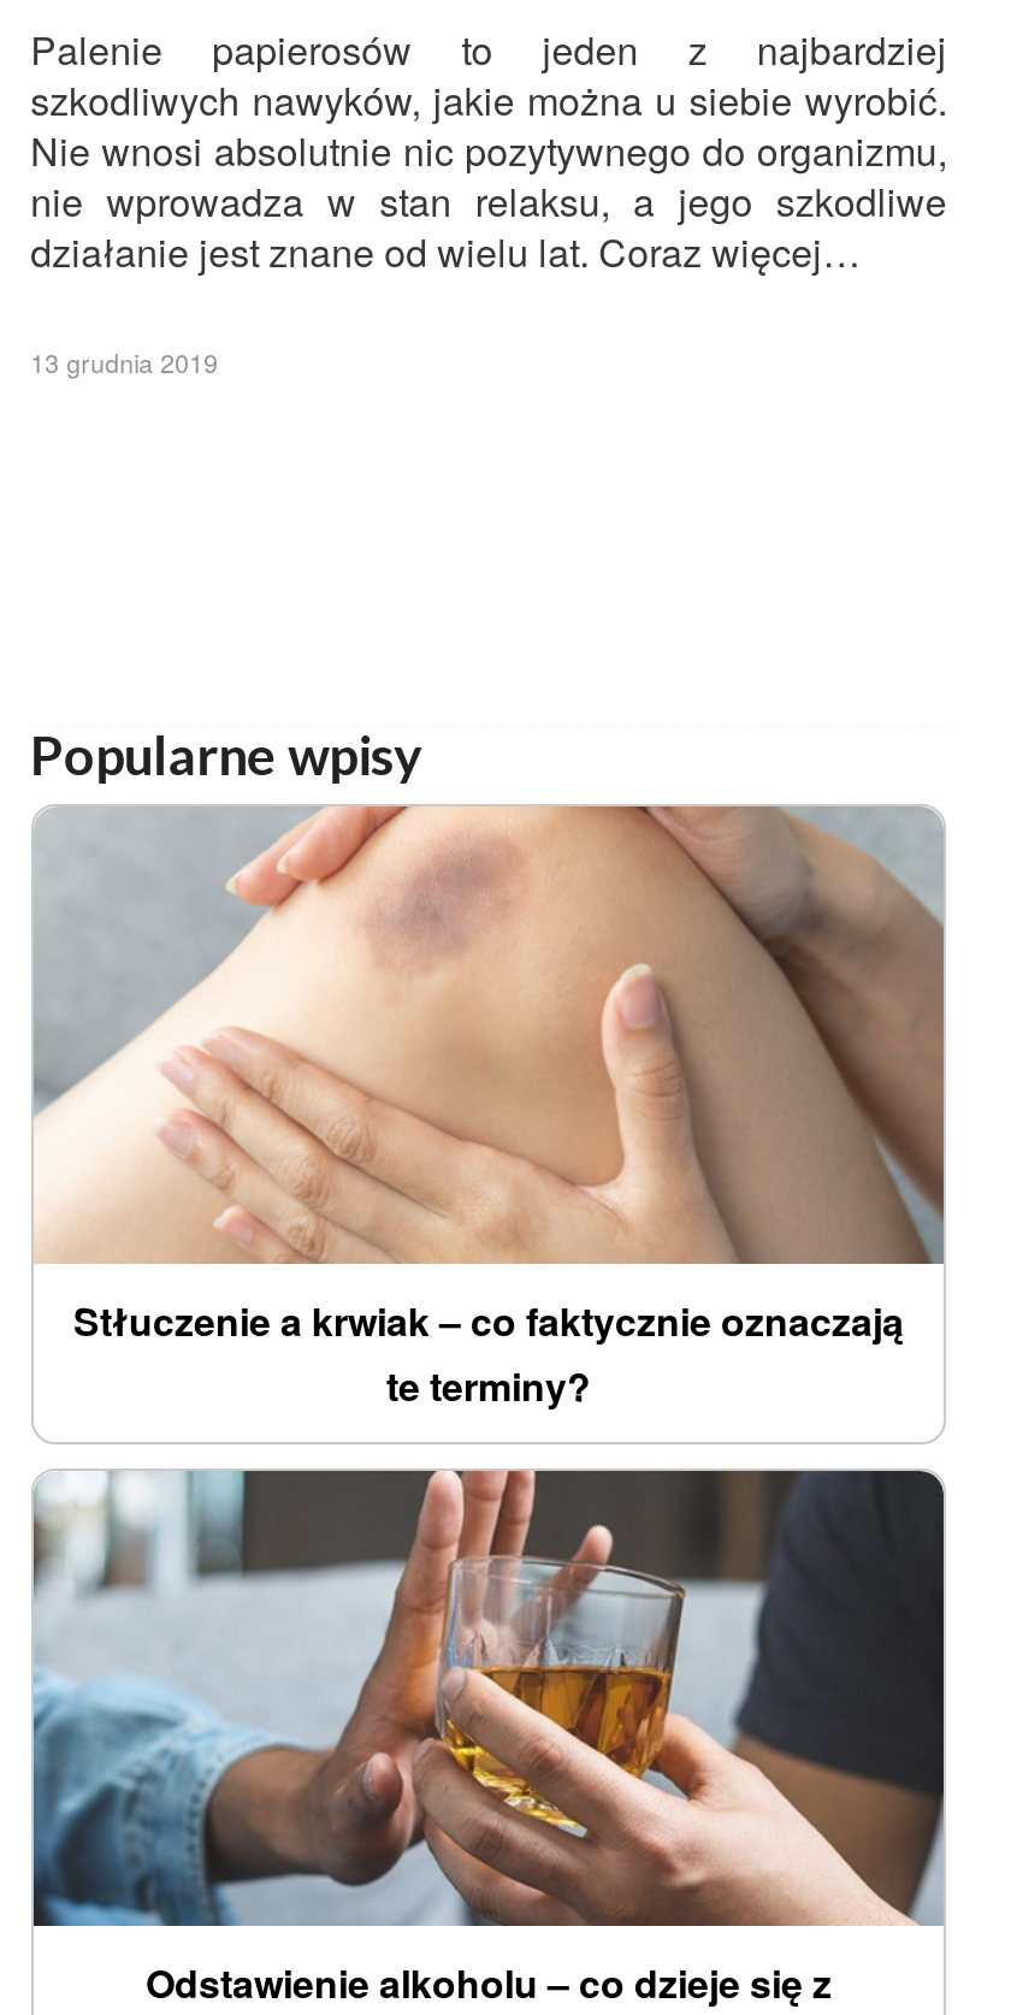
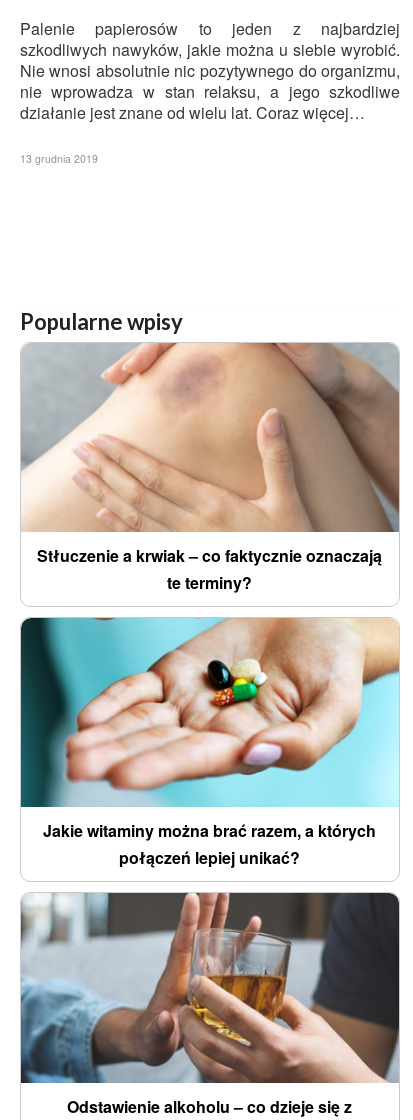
+ [image]
+ Jakie witaminy można brać razem, a których
+ połączeń lepiej unikać?
